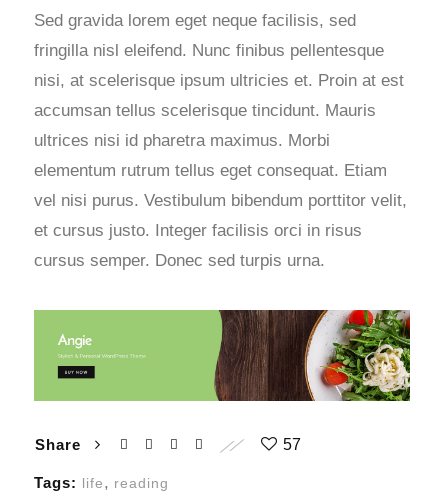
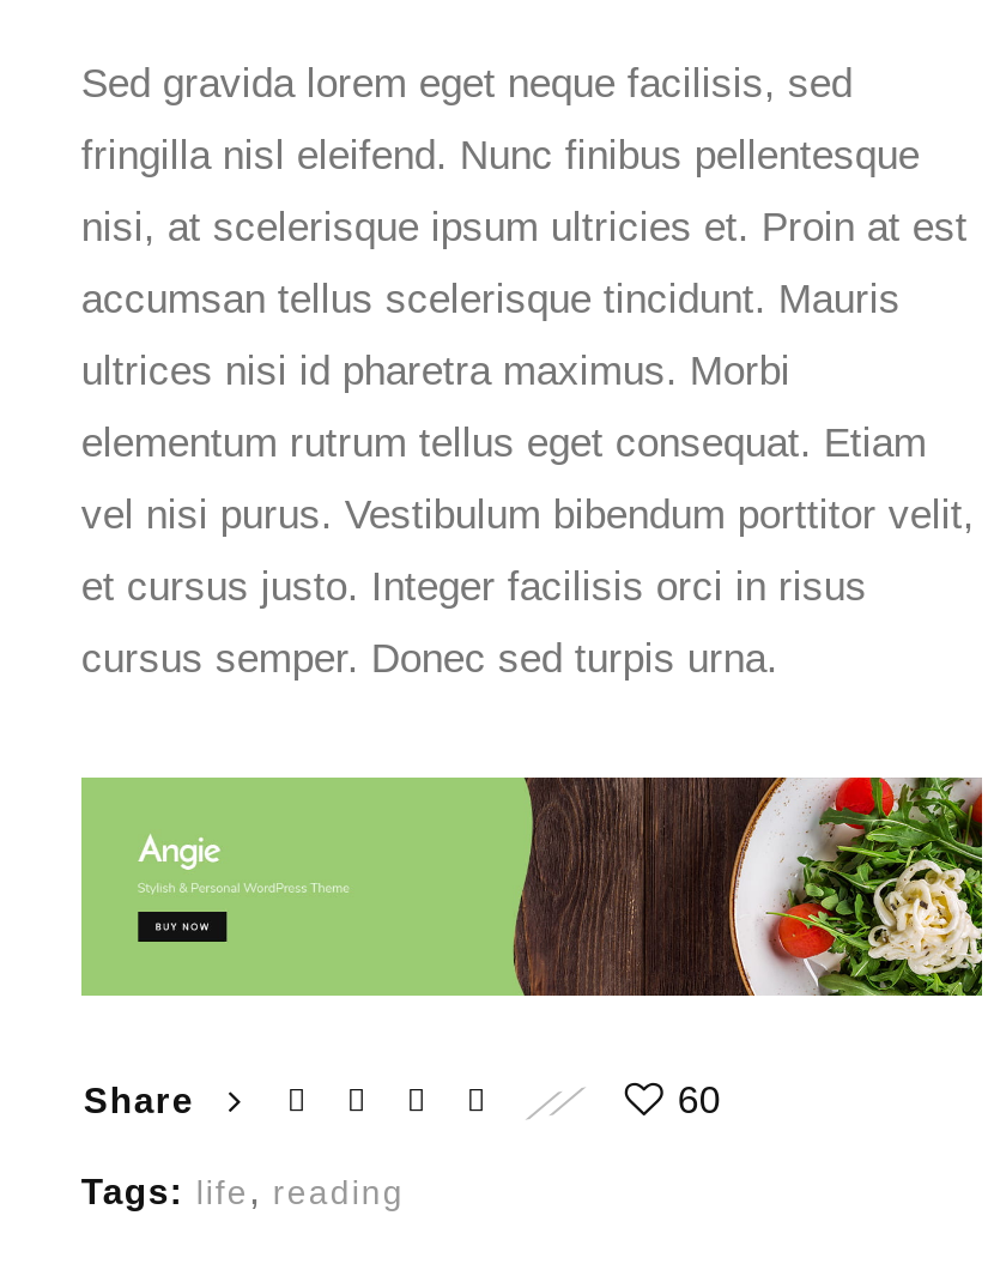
- 57
+ 60
